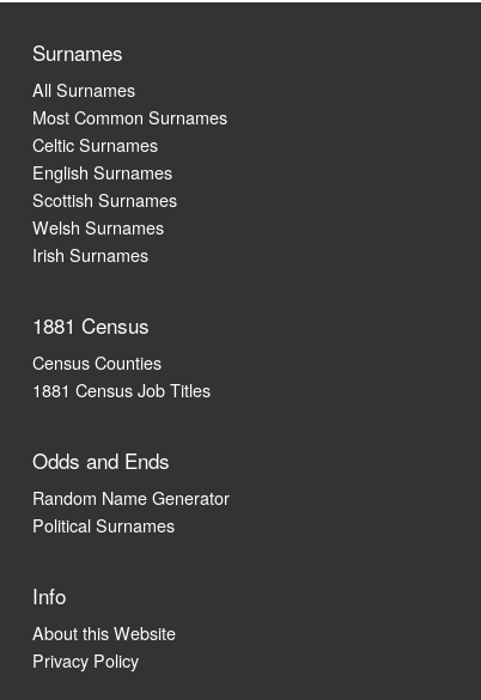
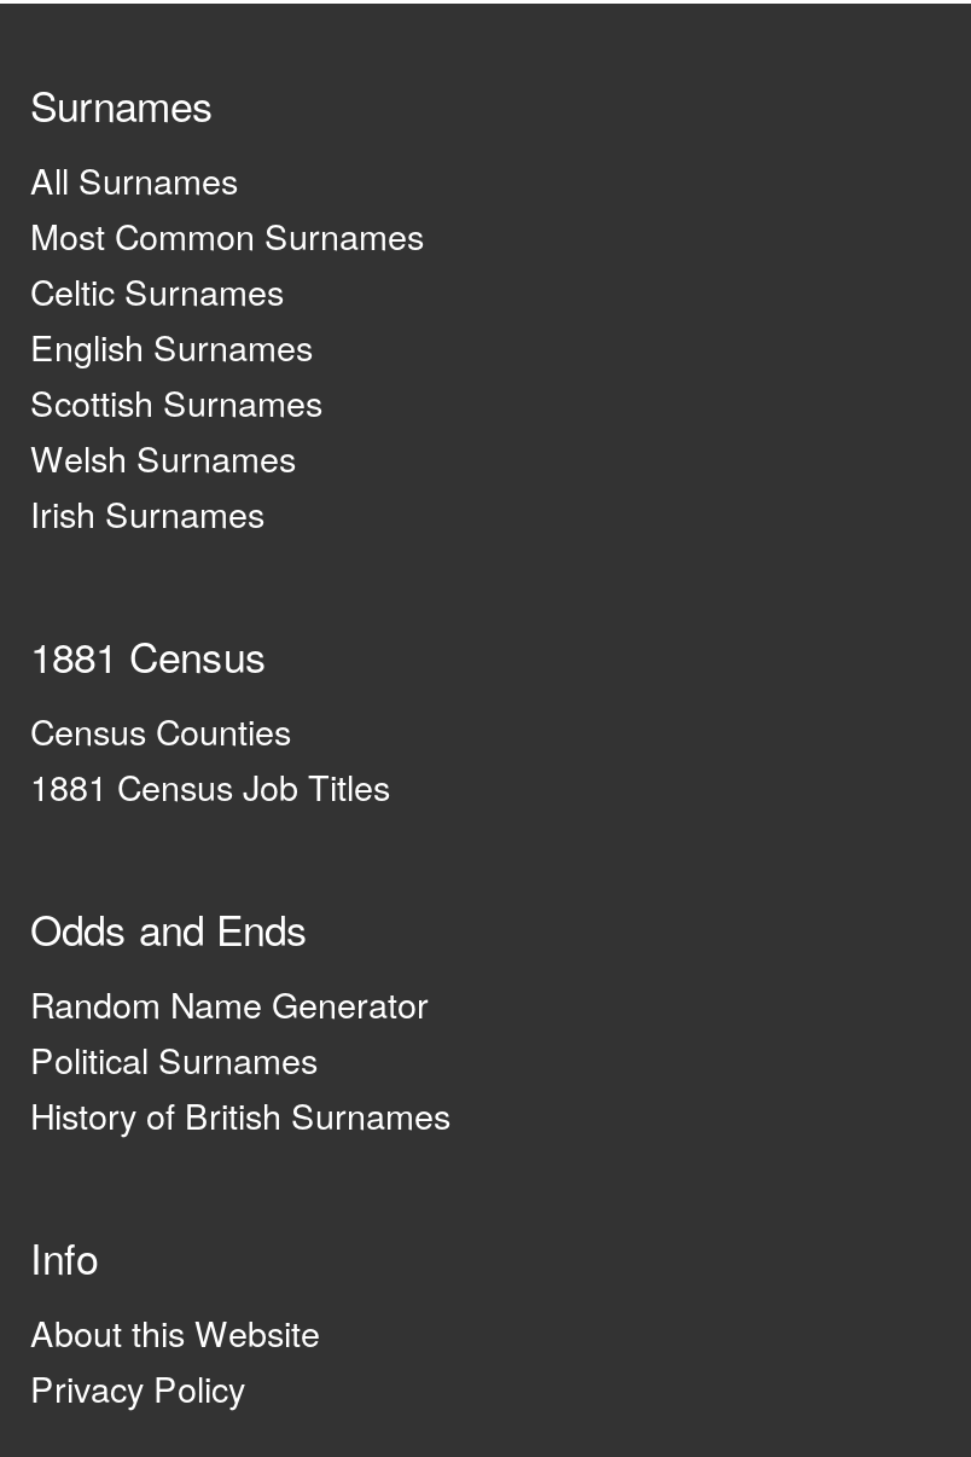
+ History of British Surnames
